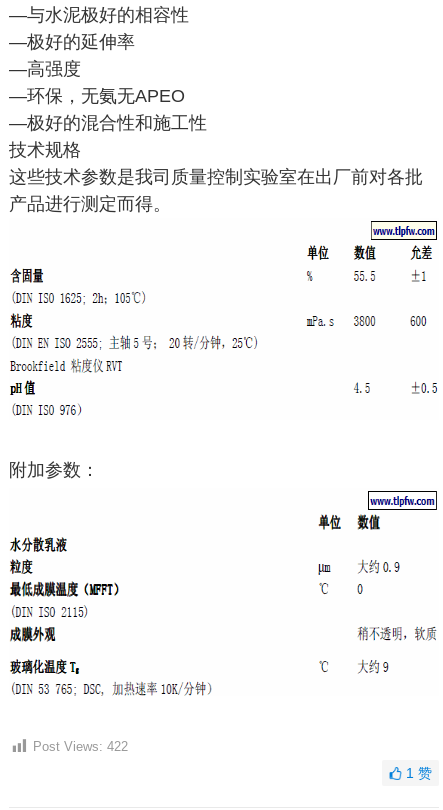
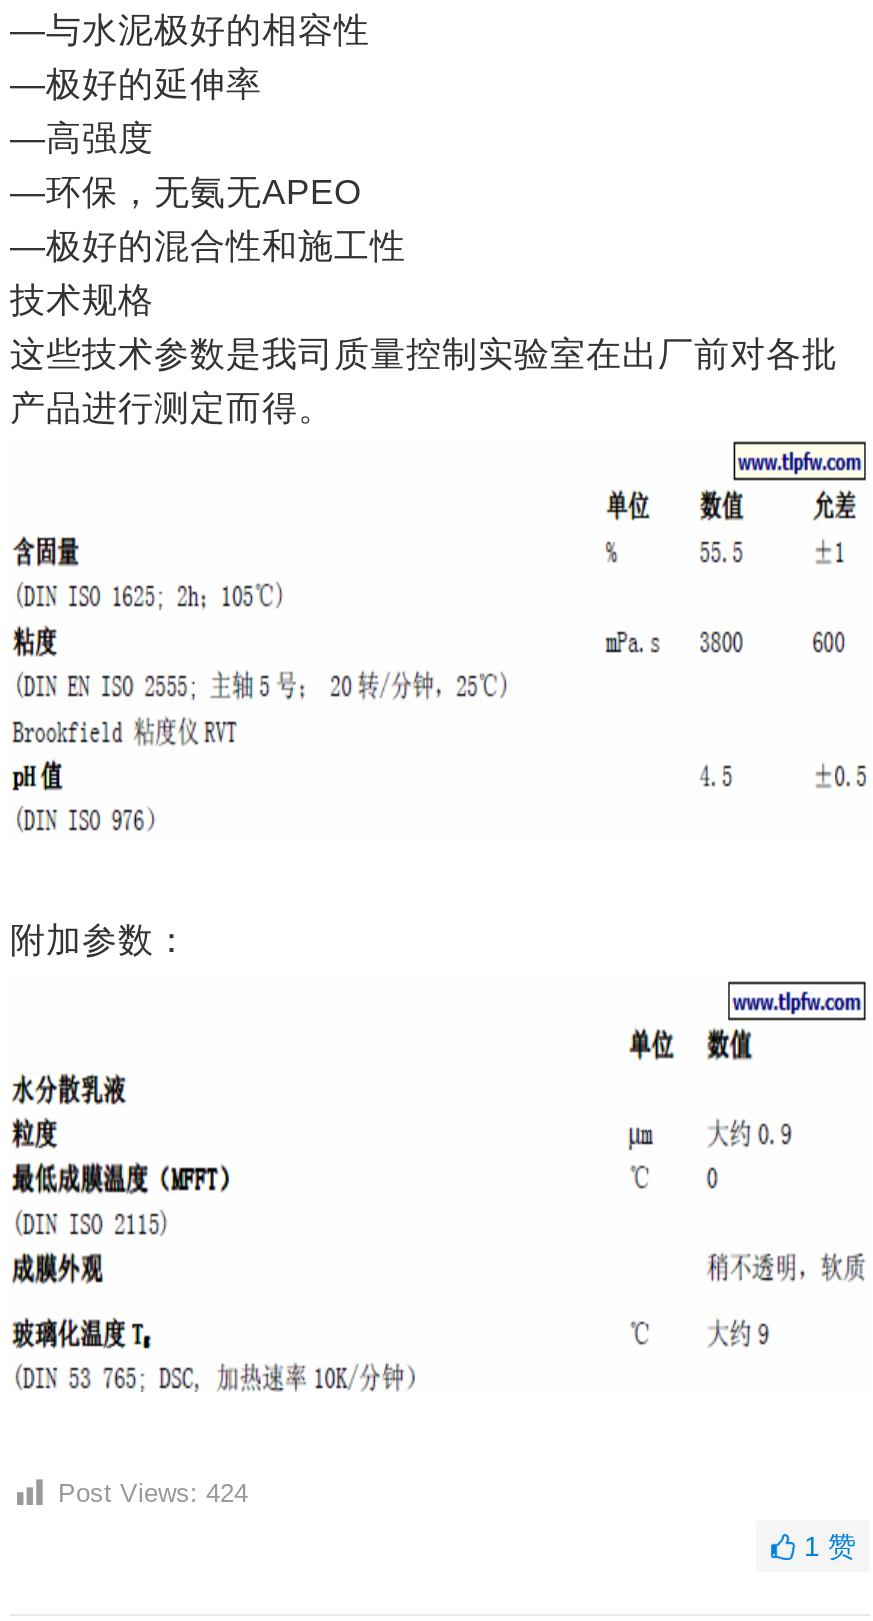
- Post Views: 422
+ Post Views: 424
